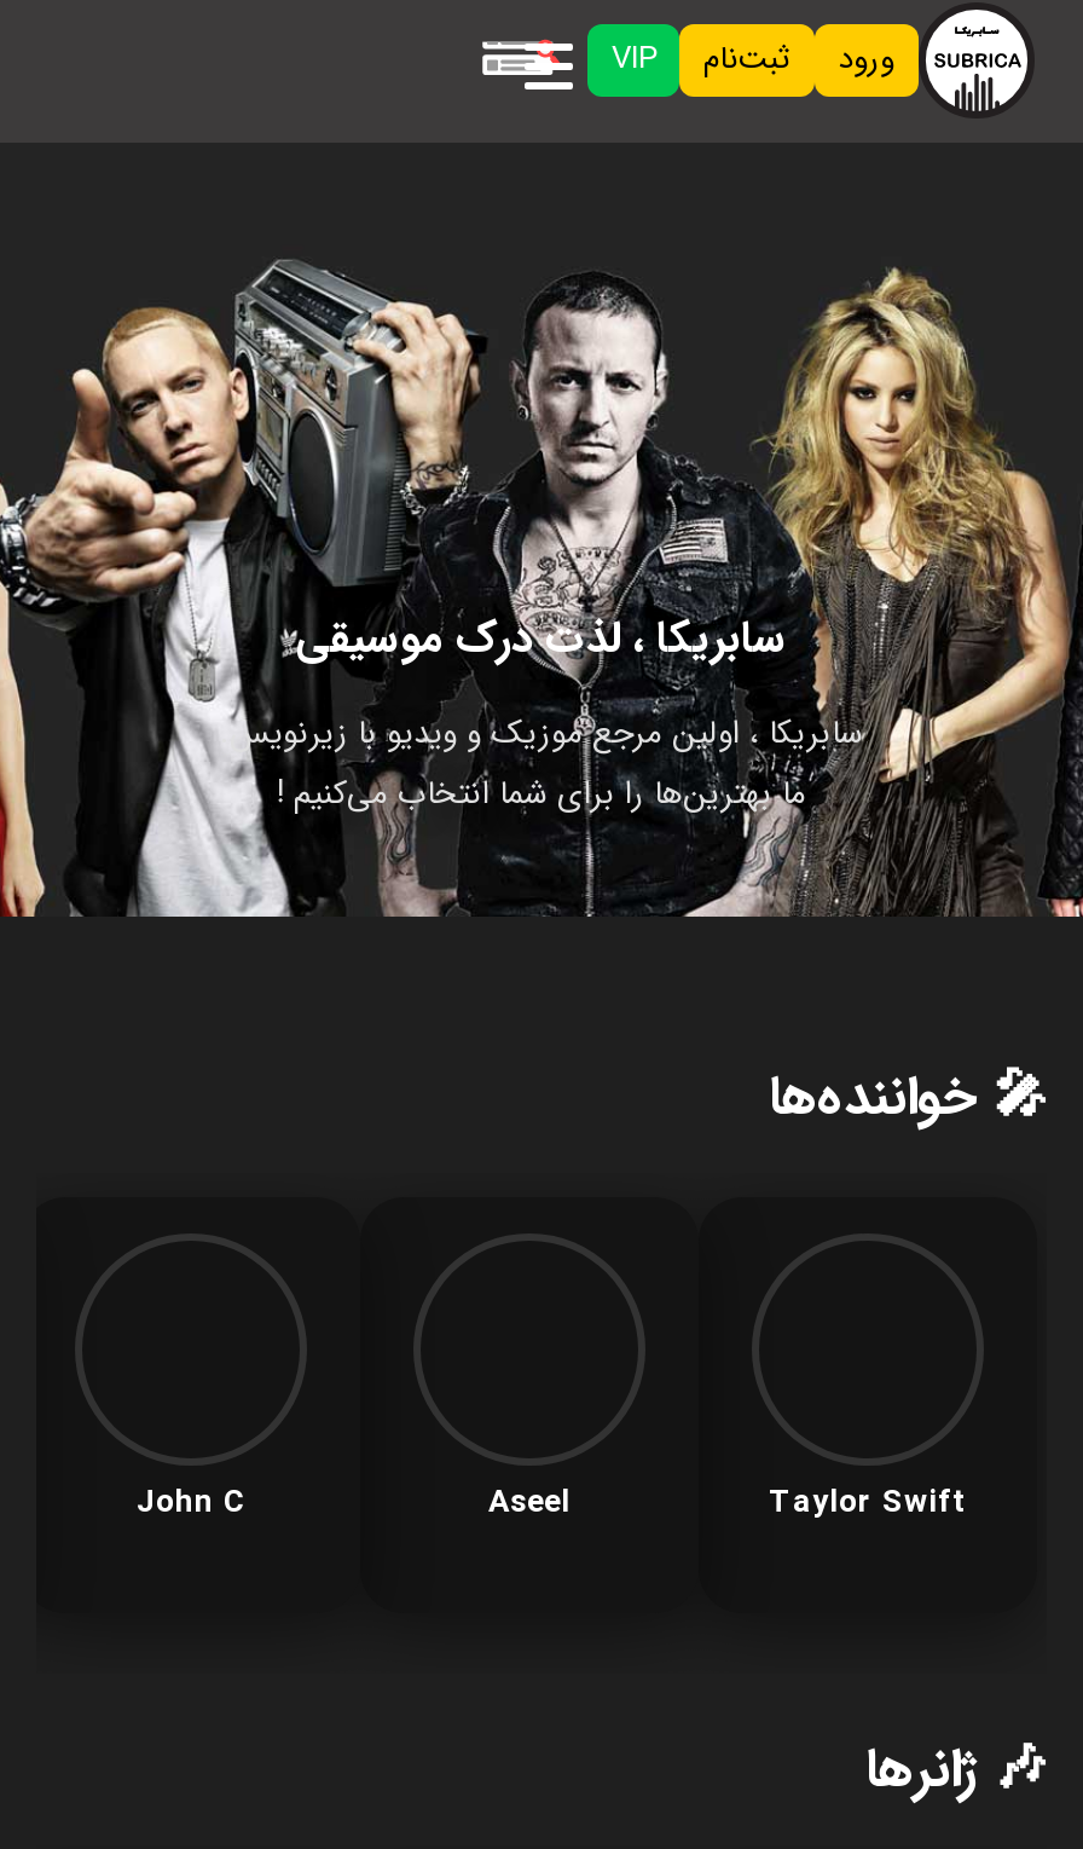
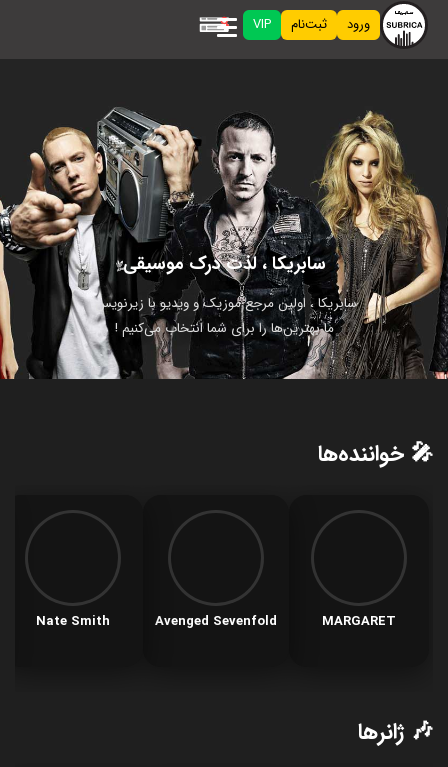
- Taylor Swift
- Aseel
- John C
+ MARGARET
+ Avenged Sevenfold
+ Nate Smith
